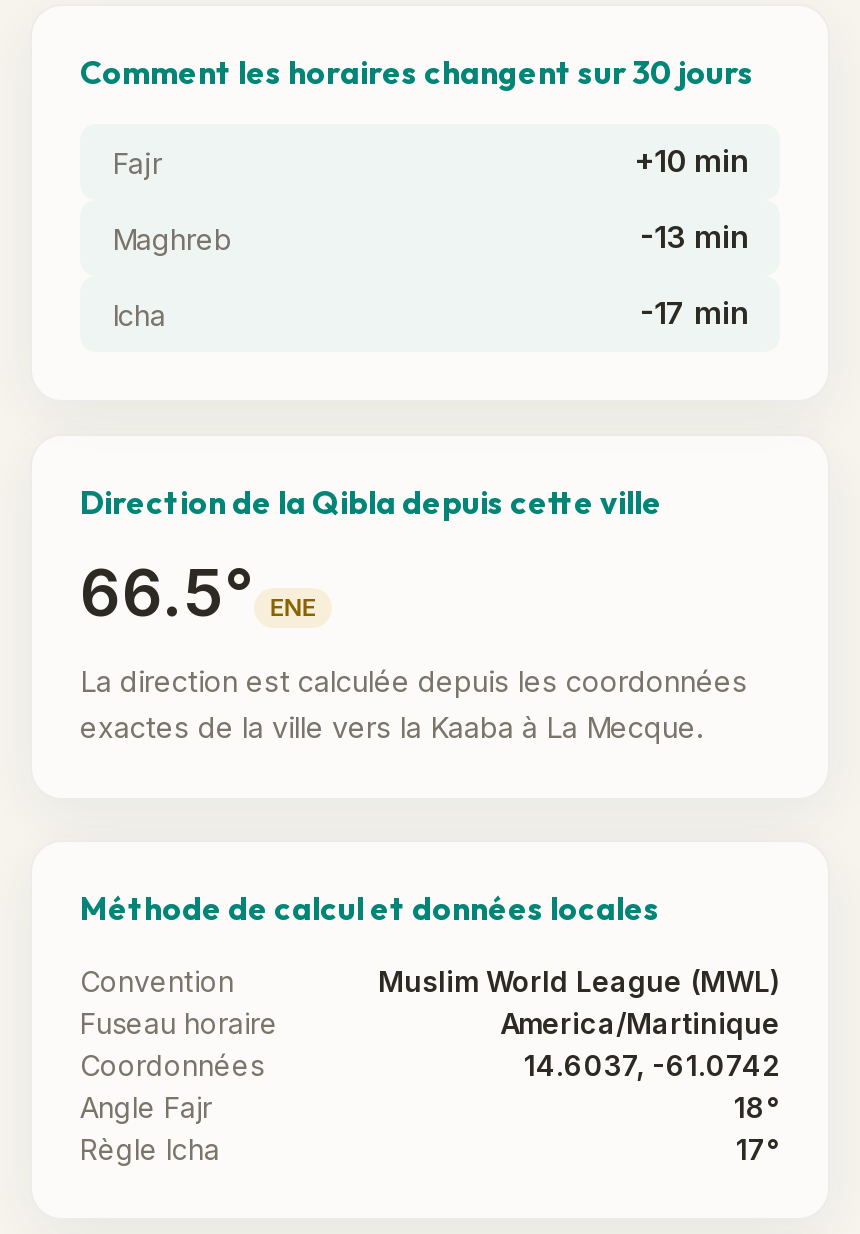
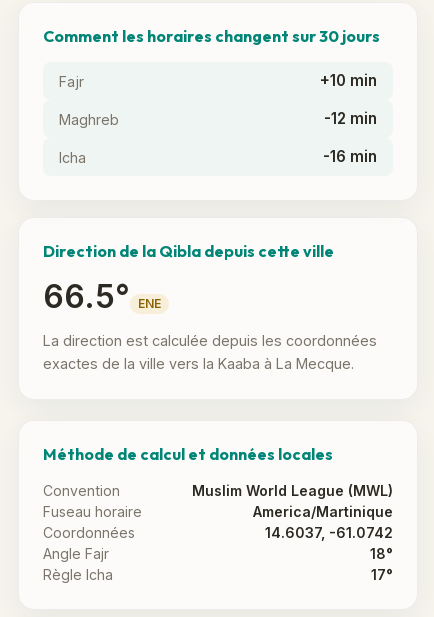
- -13 min
+ -12 min

- -17 min
+ -16 min
